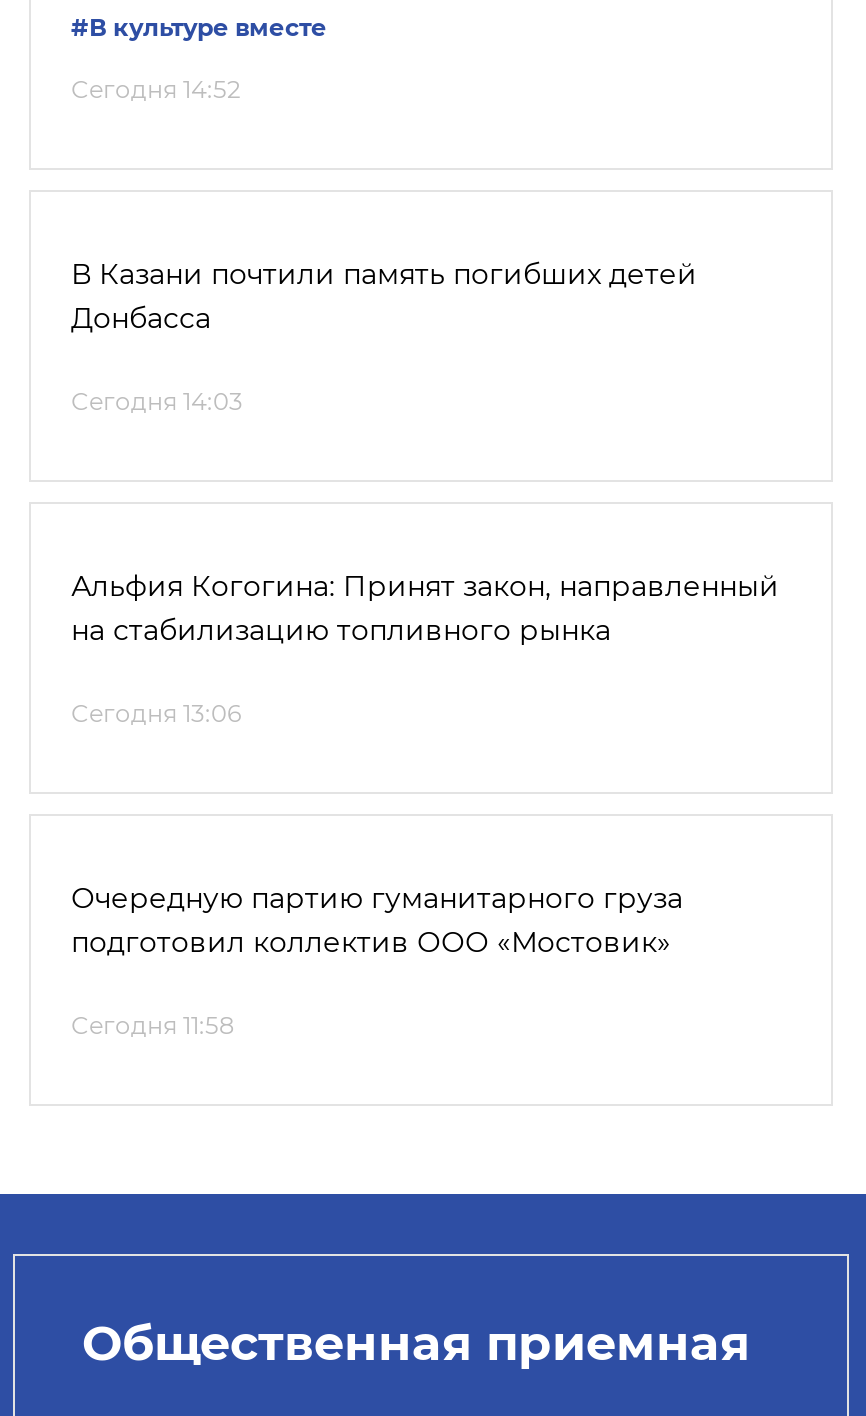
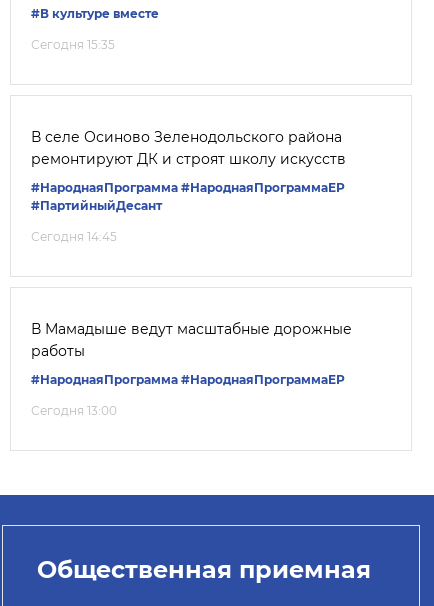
- Сегодня 14:52
+ Сегодня 15:35

- В Казани почтили память погибших детей
- Донбасса
+ В селе Осиново Зеленодольского района
+ ремонтируют ДК и строят школу искусств

- Сегодня 14:03
+ #НароднаяПрограмма #НароднаяПрограммаЕР
+ #ПартийныйДесант

- Альфия Когогина: Принят закон, направленный
- на стабилизацию топливного рынка
+ Сегодня 14:45

- Сегодня 13:06
+ В Мамадыше ведут масштабные дорожные
+ работы

- Очередную партию гуманитарного груза
- подготовил коллектив ООО «Мостовик»
+ #НароднаяПрограмма #НароднаяПрограммаЕР

- Сегодня 11:58
+ Сегодня 13:00
